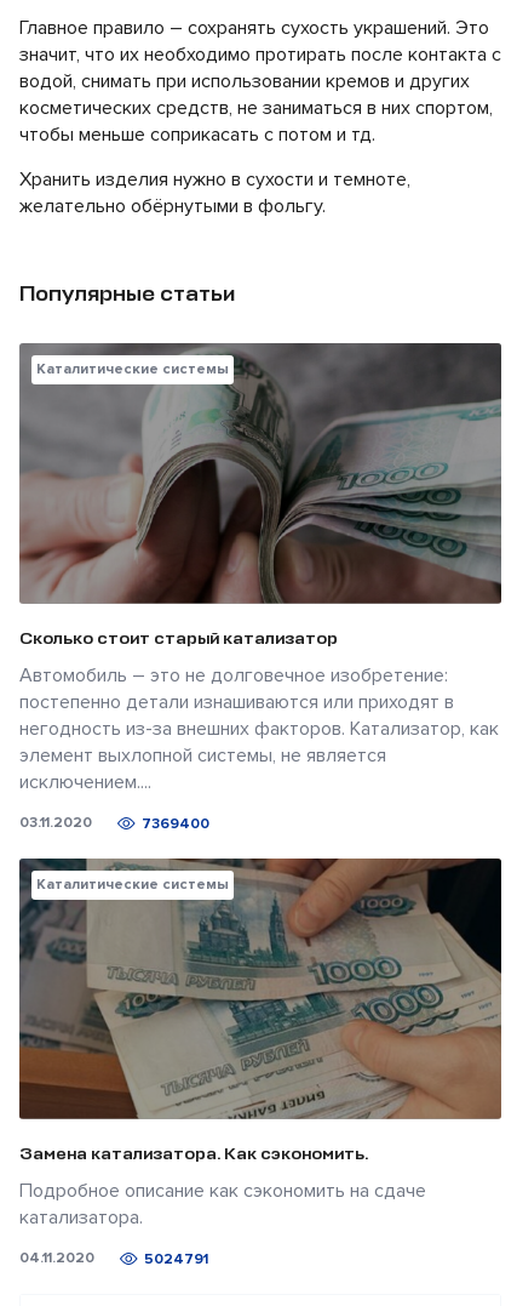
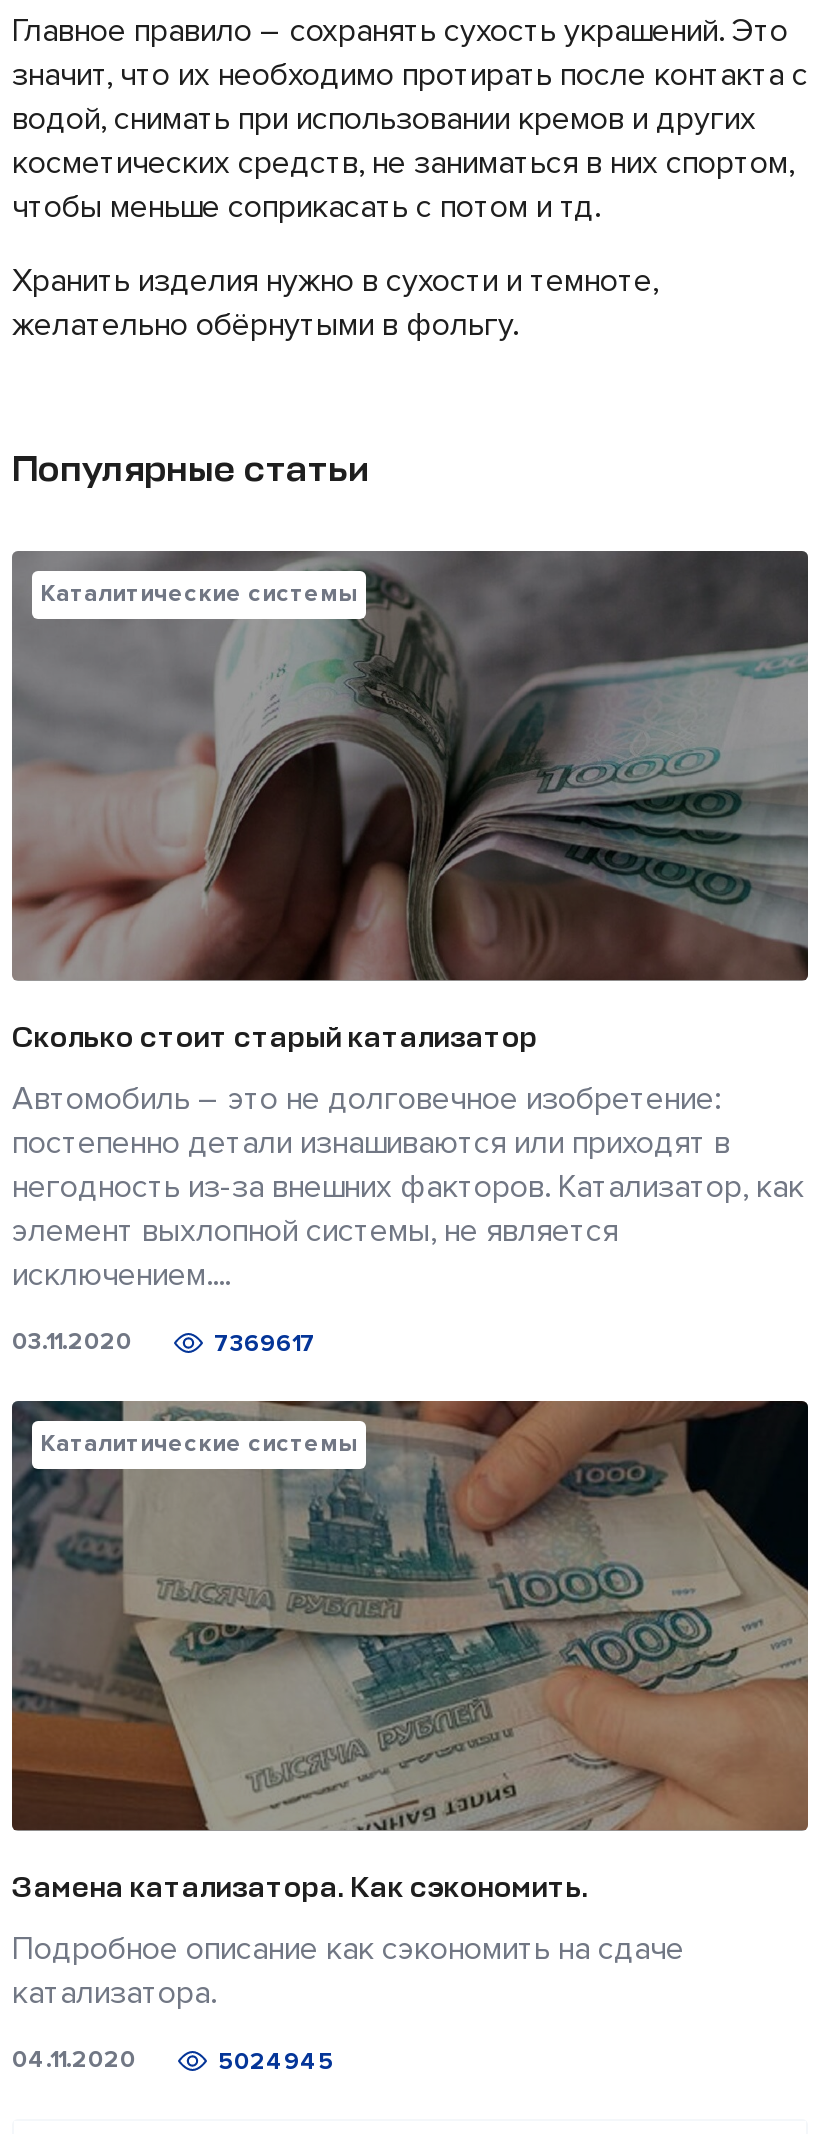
- 7369400
+ 7369617

- 5024791
+ 5024945
